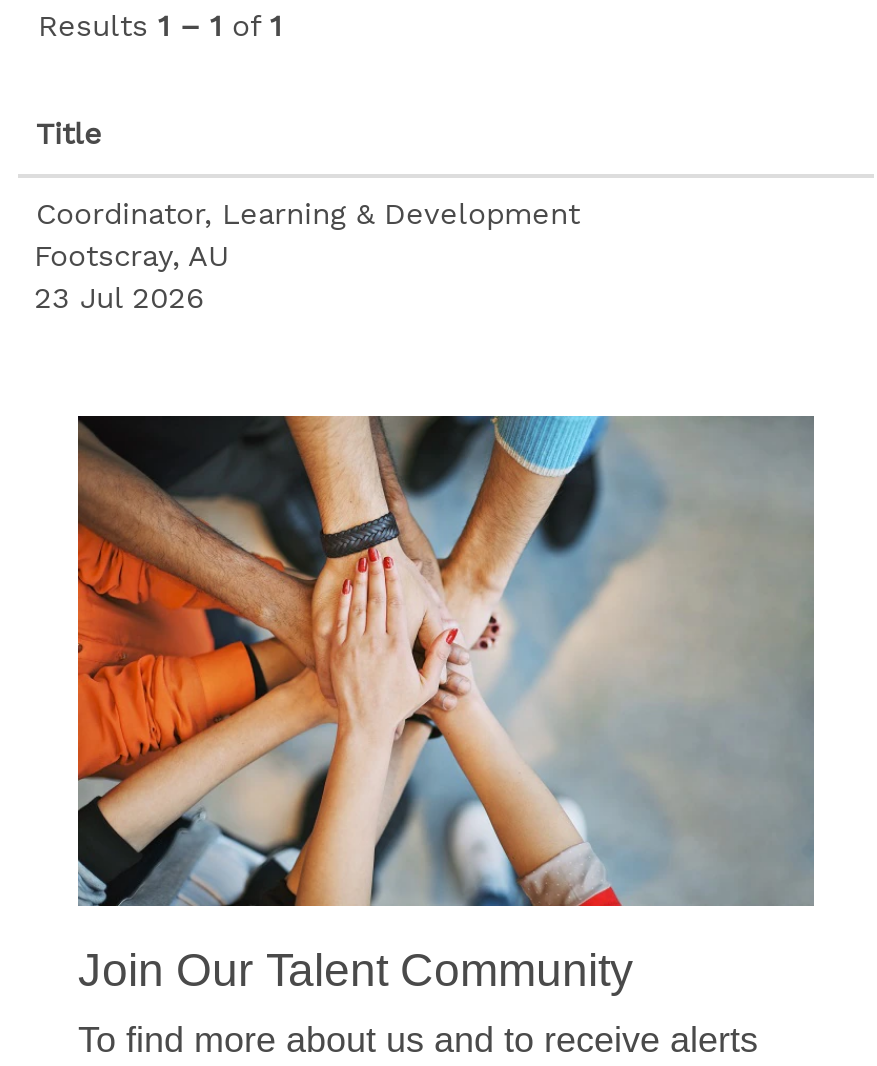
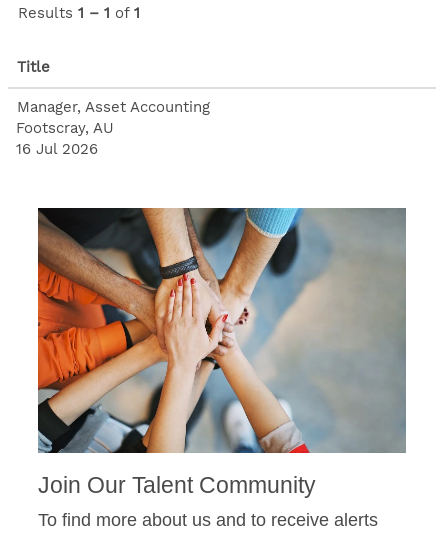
- Coordinator, Learning & Development
+ Manager, Asset Accounting

- 23 Jul 2026
+ 16 Jul 2026
